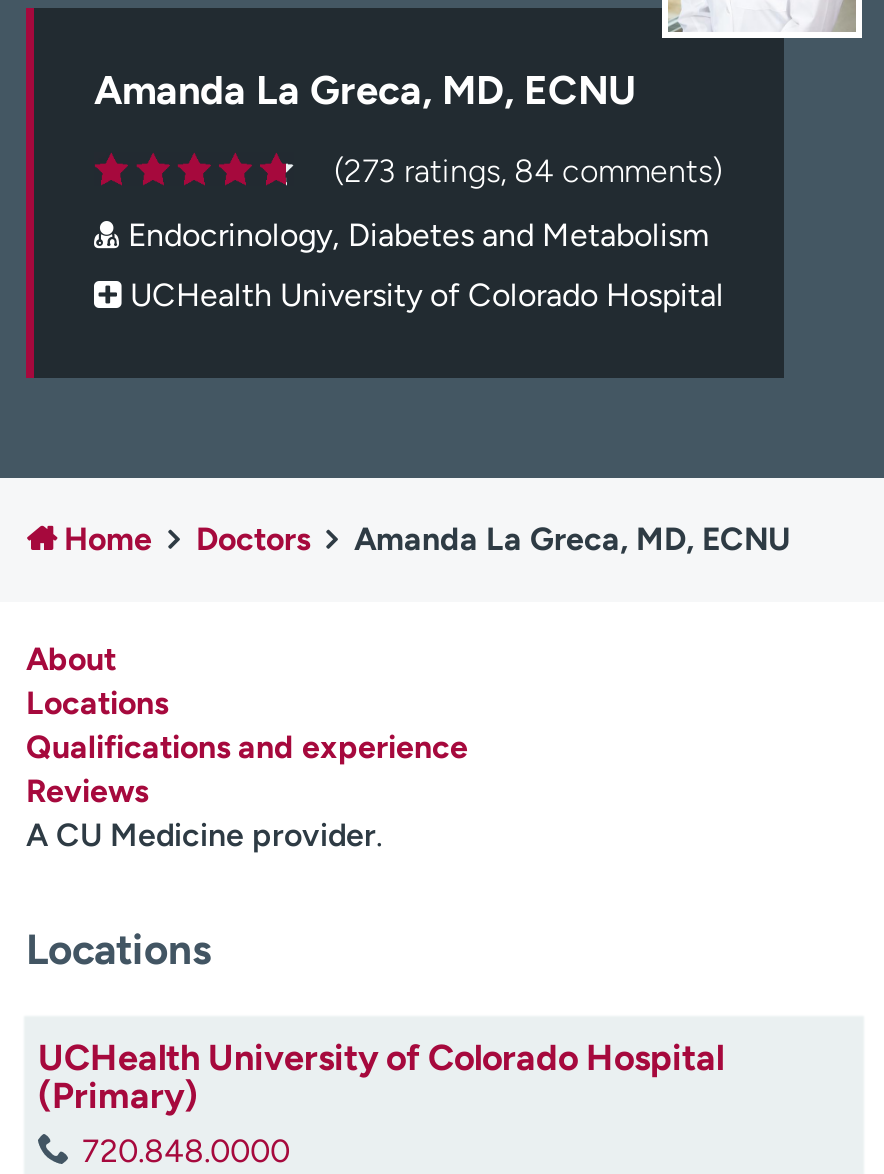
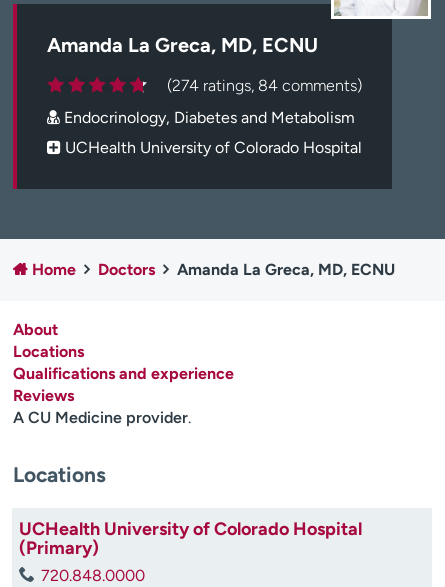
- (273 ratings, 84 comments)
+ (274 ratings, 84 comments)
